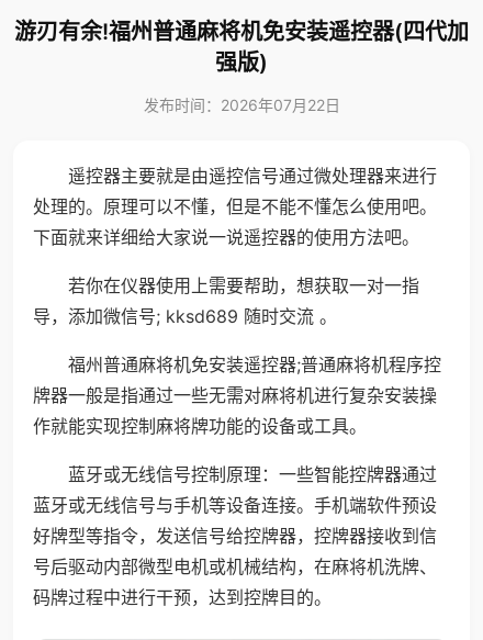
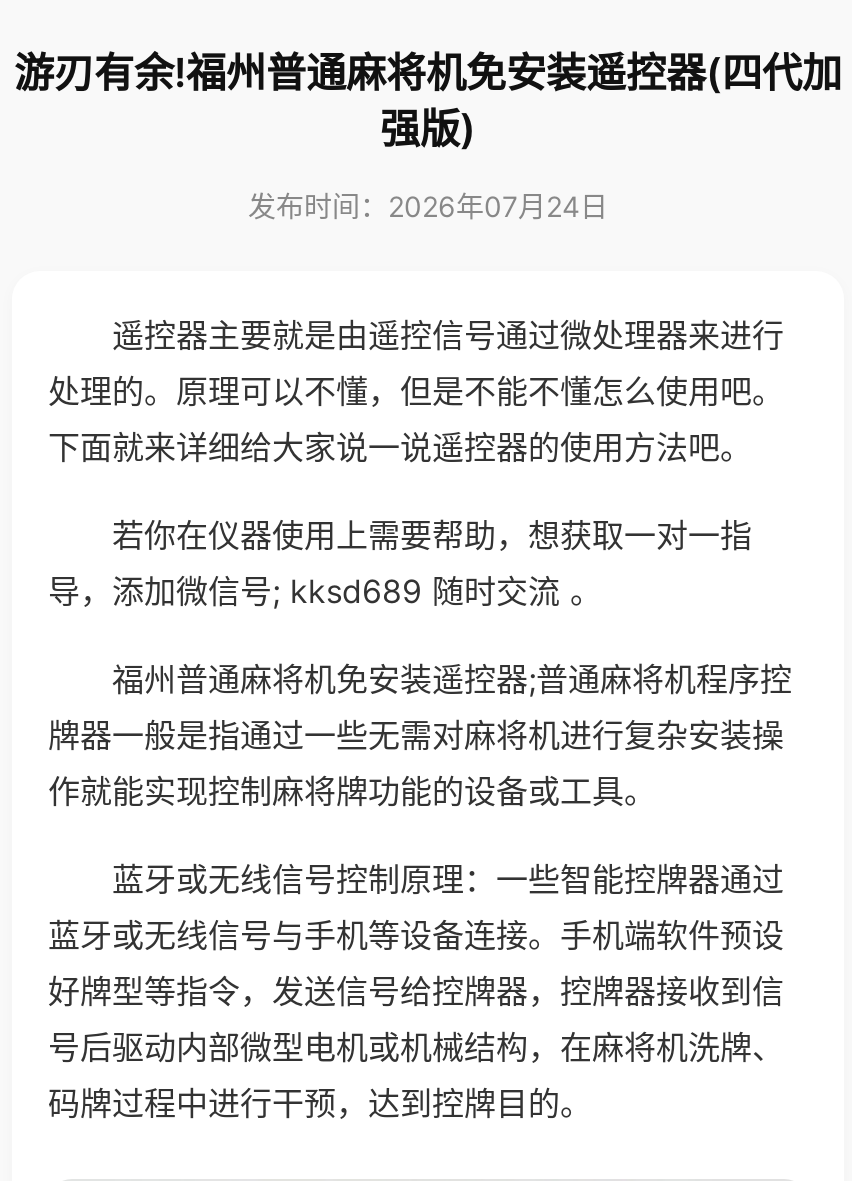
- 发布时间：2026年07月22日
+ 发布时间：2026年07月24日
